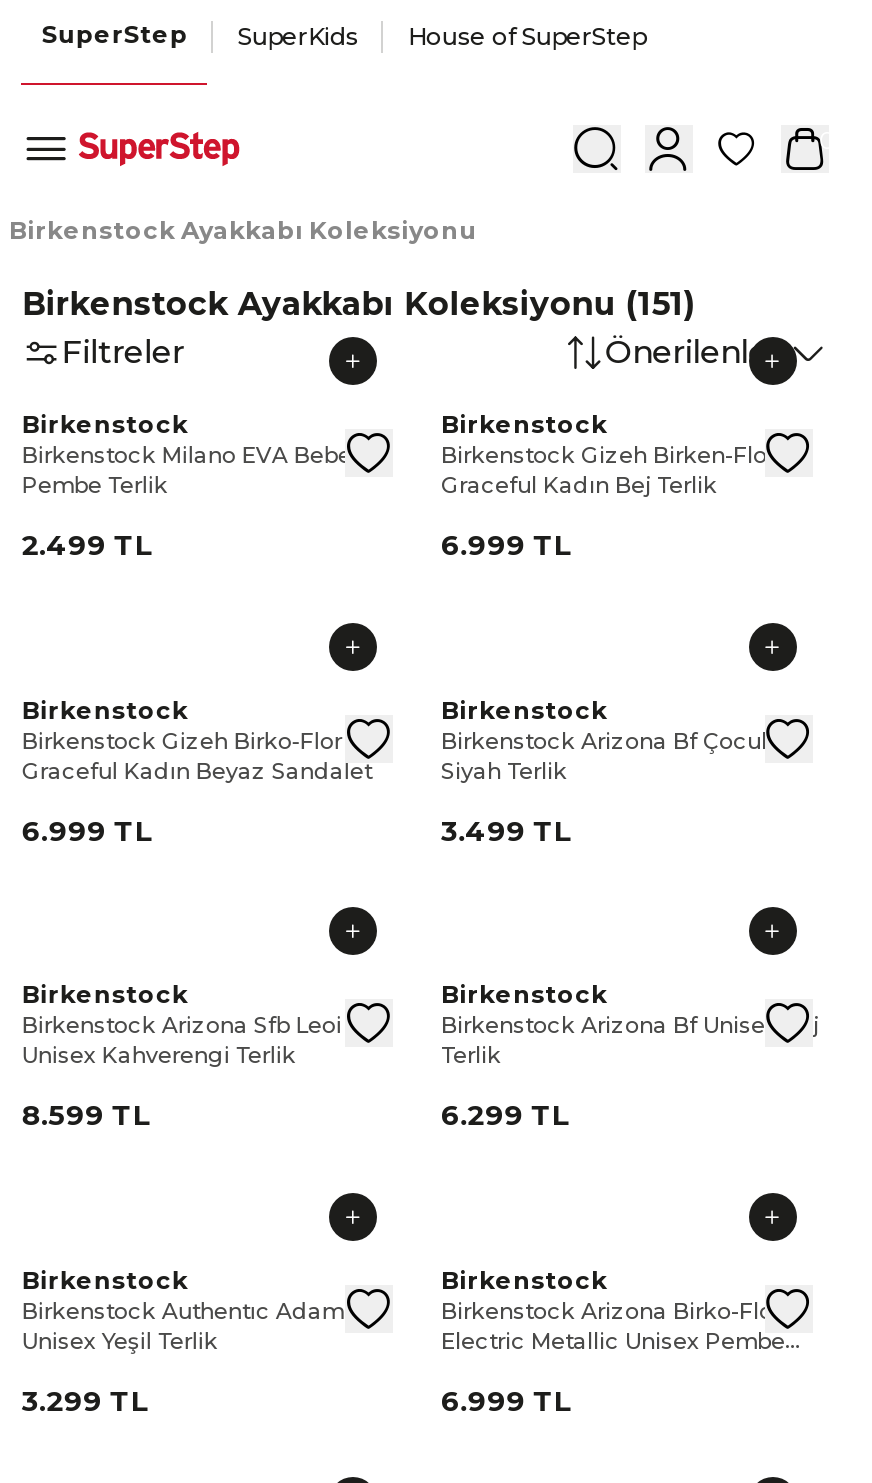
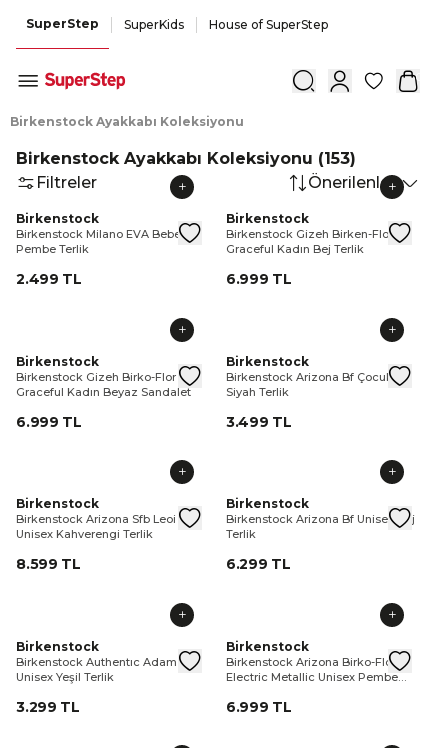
- Birkenstock Ayakkabı Koleksiyonu (151)
+ Birkenstock Ayakkabı Koleksiyonu (153)
